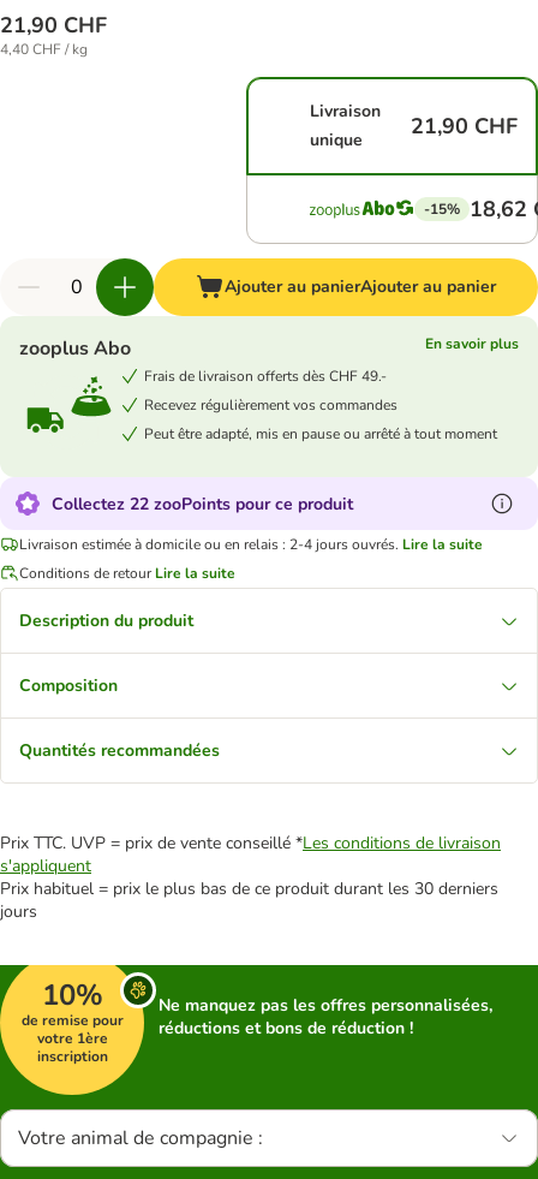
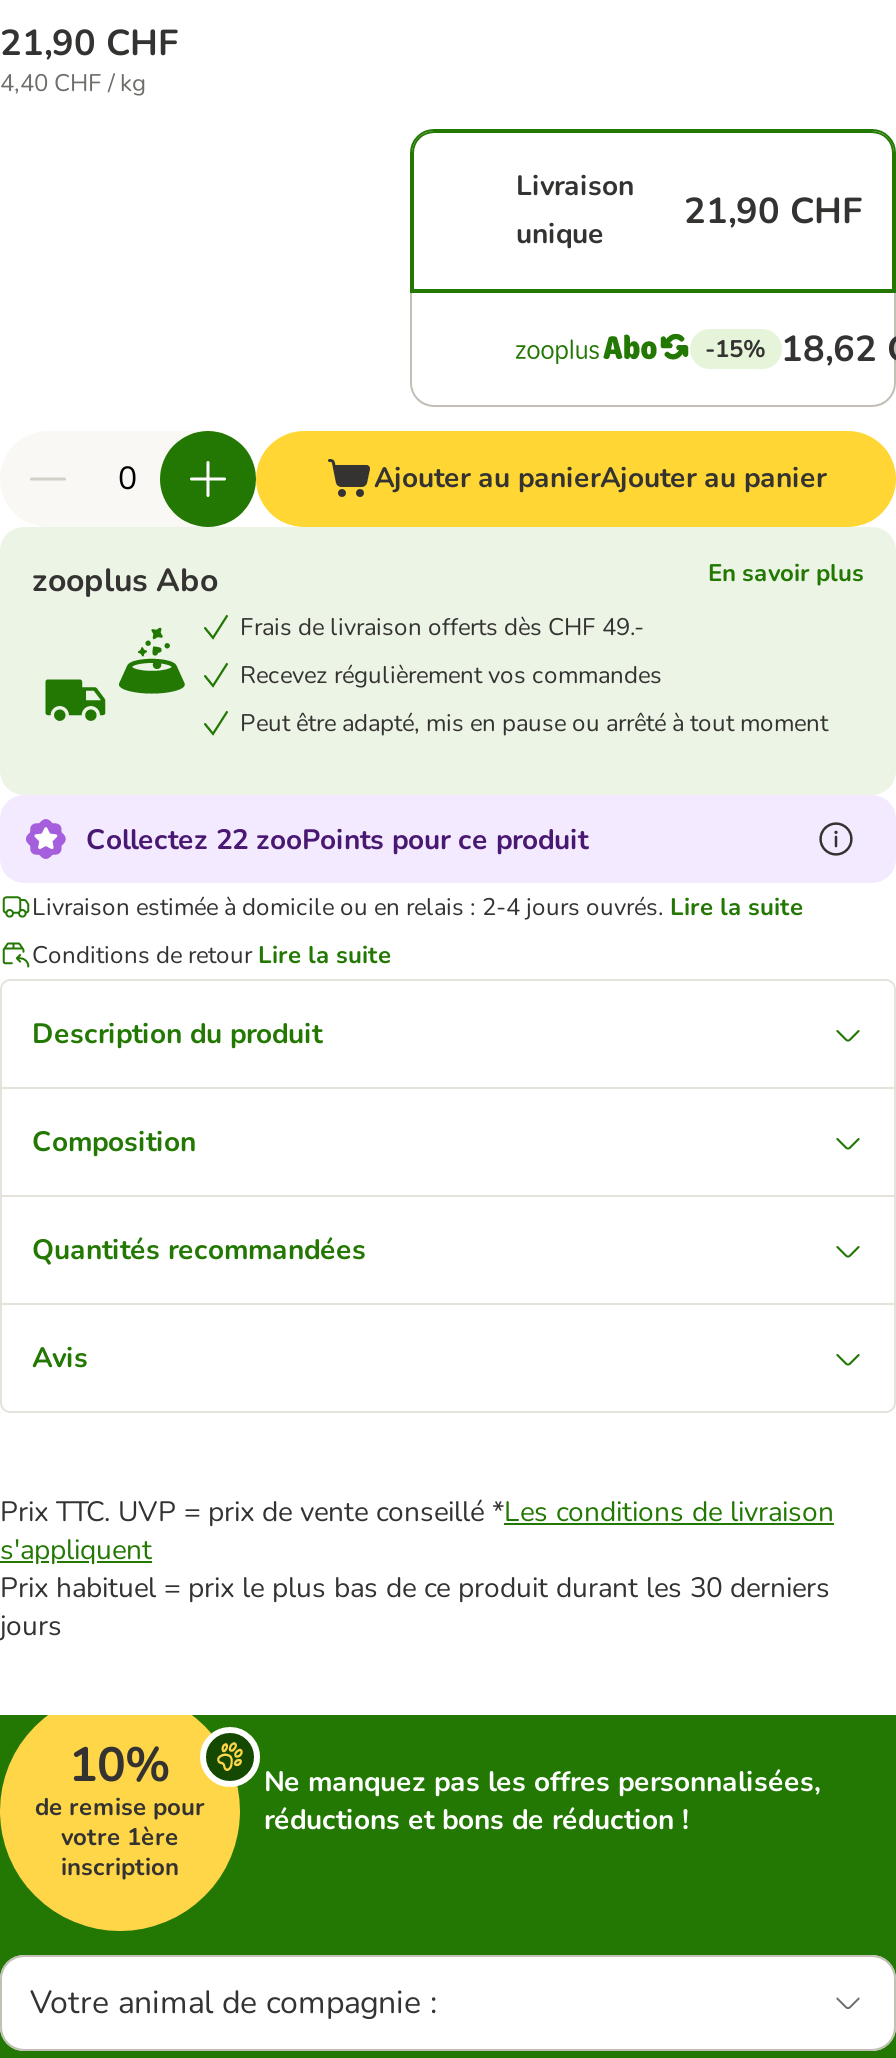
+ Avis
